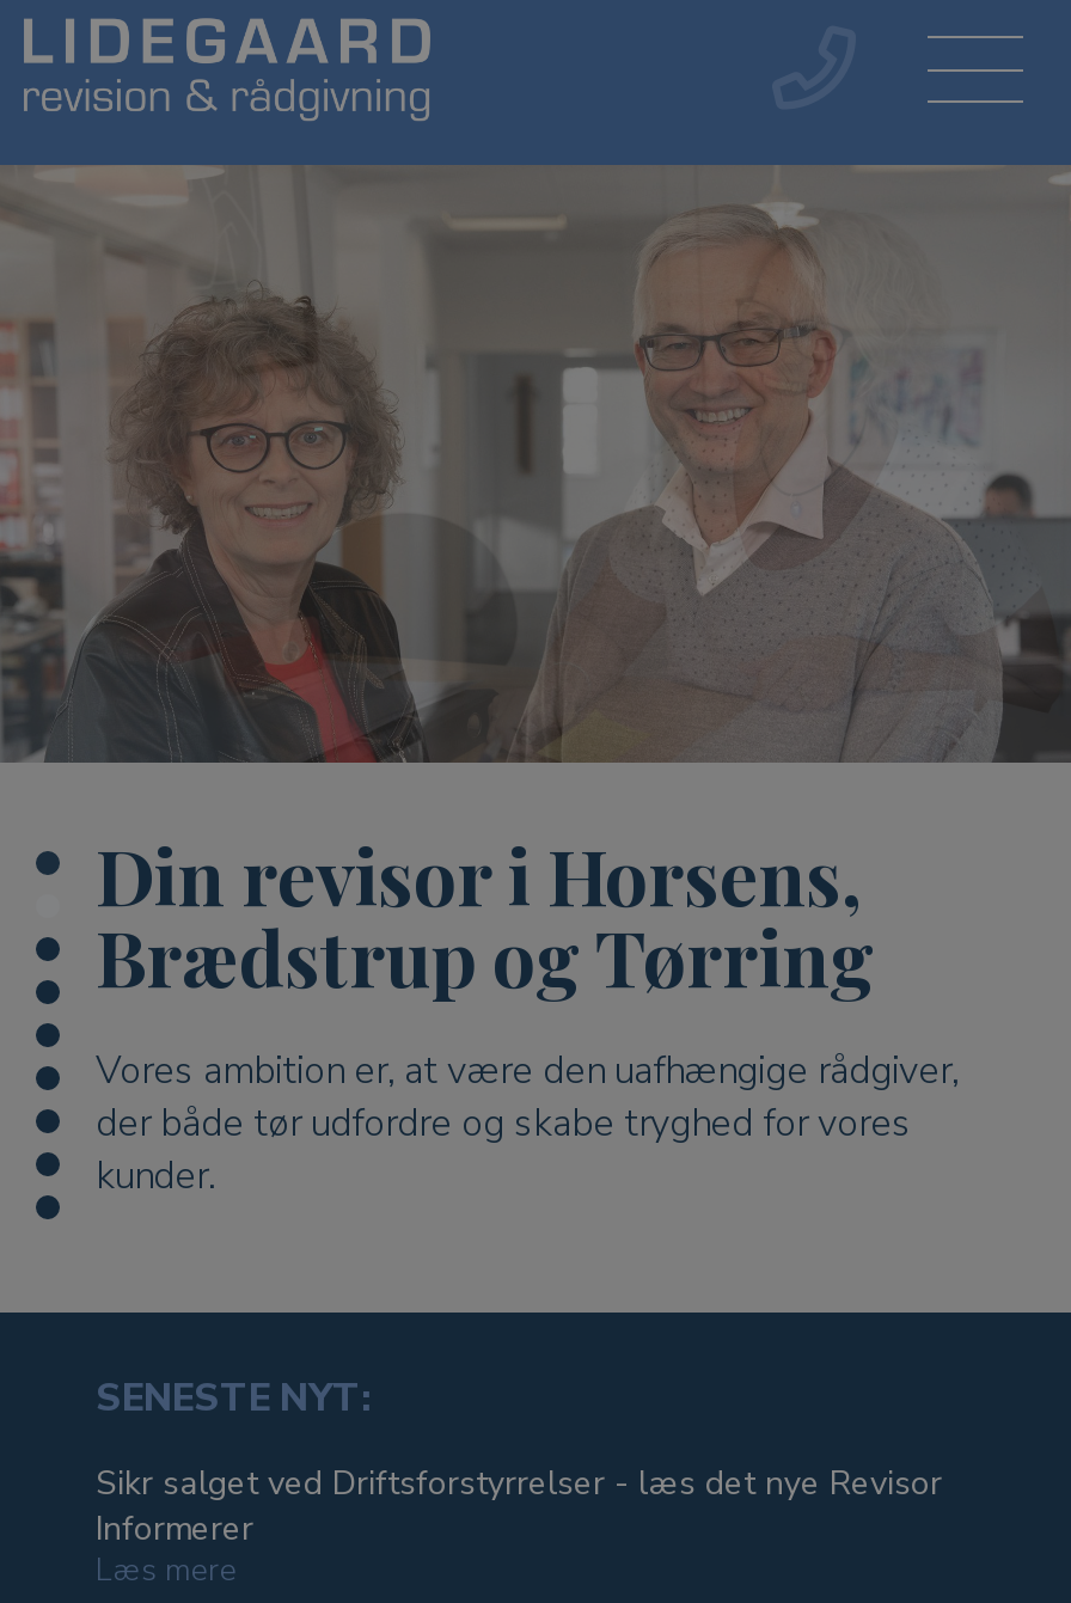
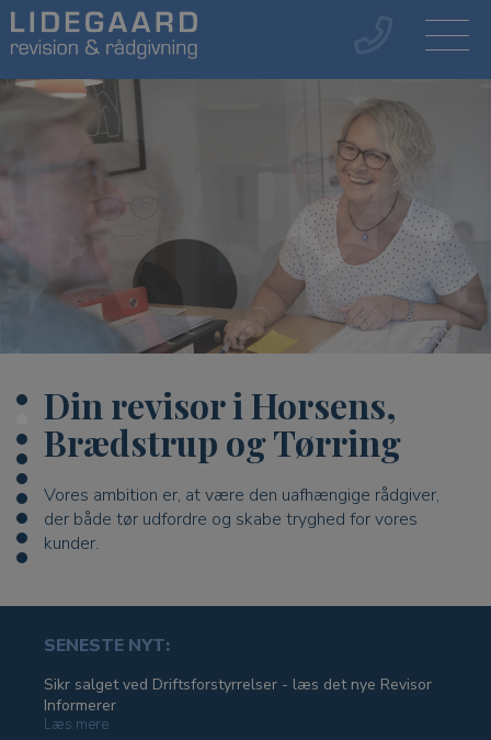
- [image]
+ [image]
